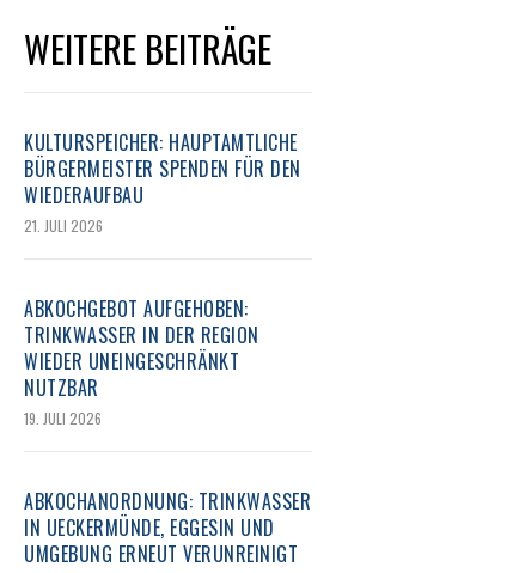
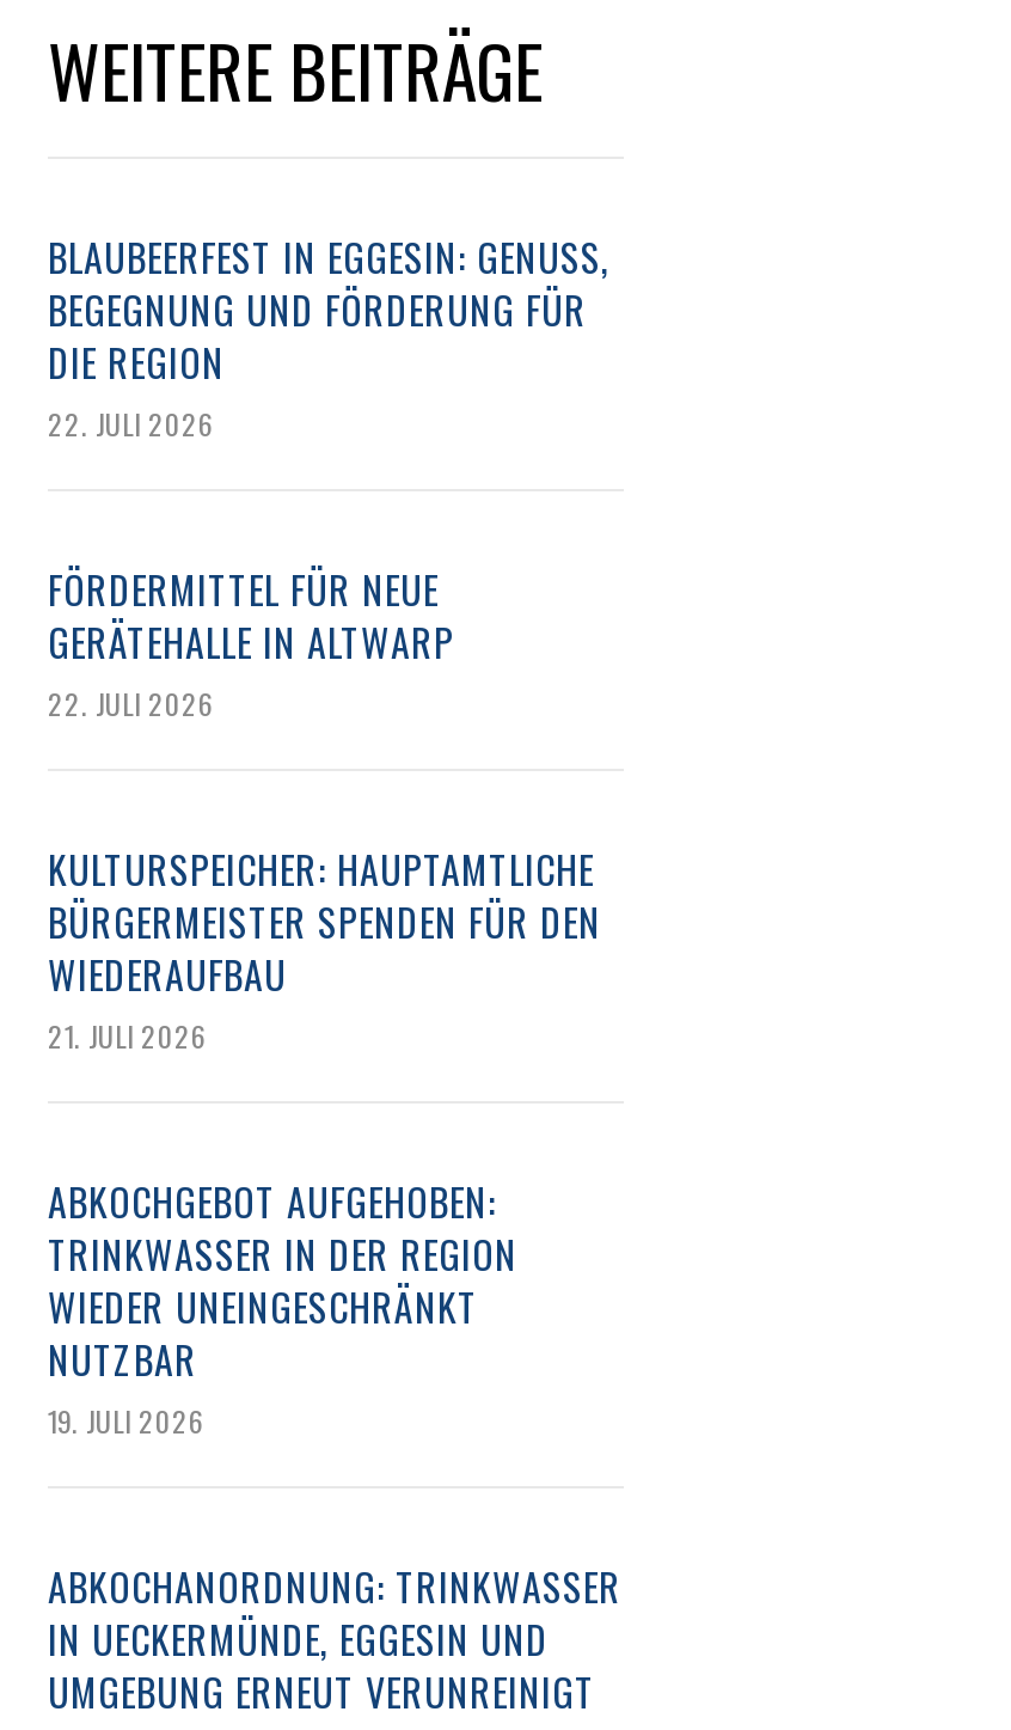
+ BLAUBEERFEST IN EGGESIN: GENUSS,
+ BEGEGNUNG UND FÖRDERUNG FÜR
+ DIE REGION
+ 22. JULI 2026
+ FÖRDERMITTEL FÜR NEUE
+ GERÄTEHALLE IN ALTWARP
+ 22. JULI 2026
